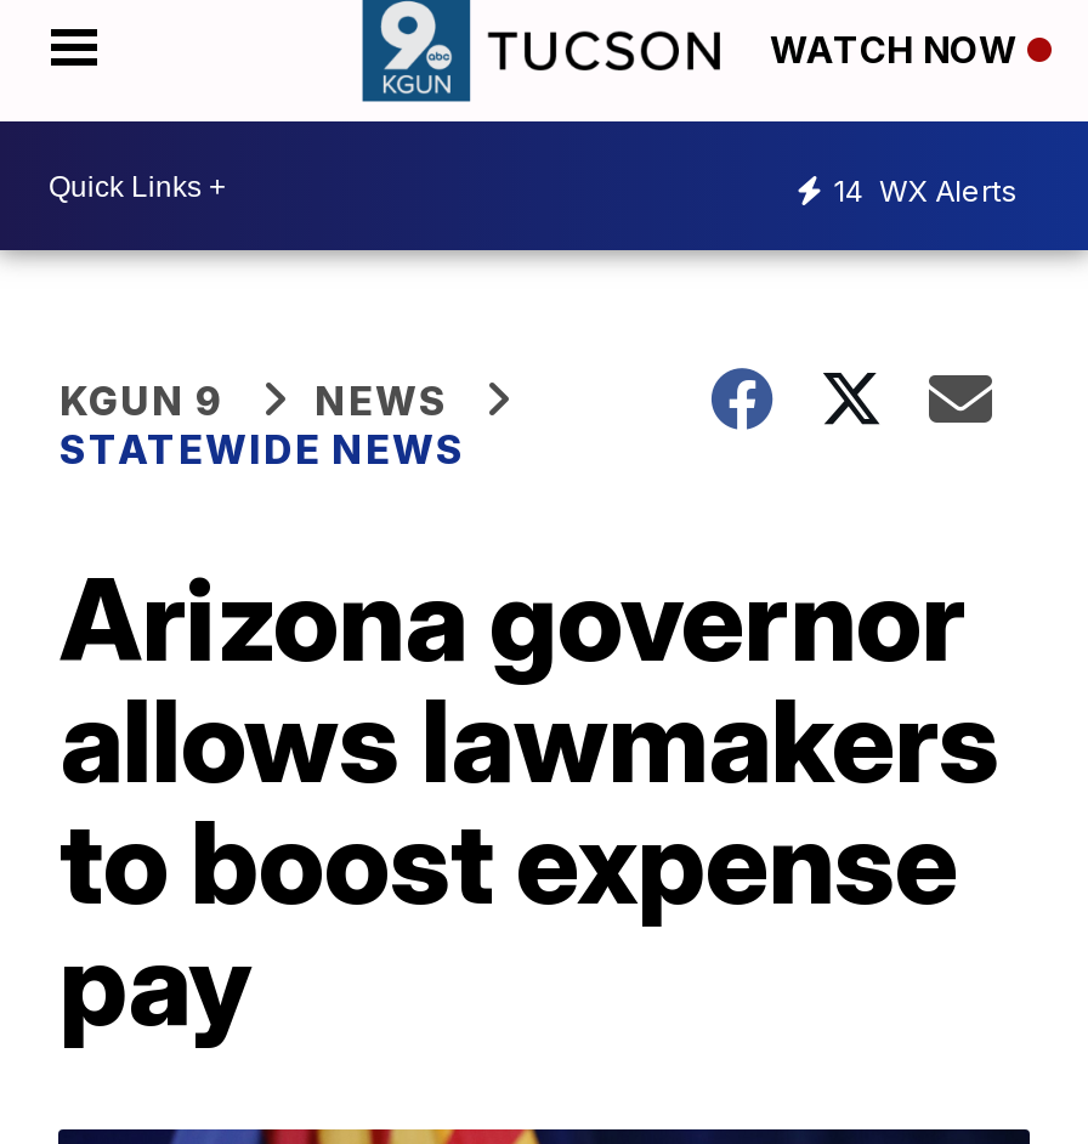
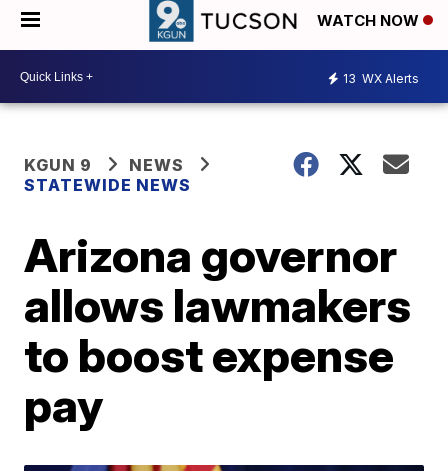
- 14 WX Alerts
+ 13 WX Alerts
